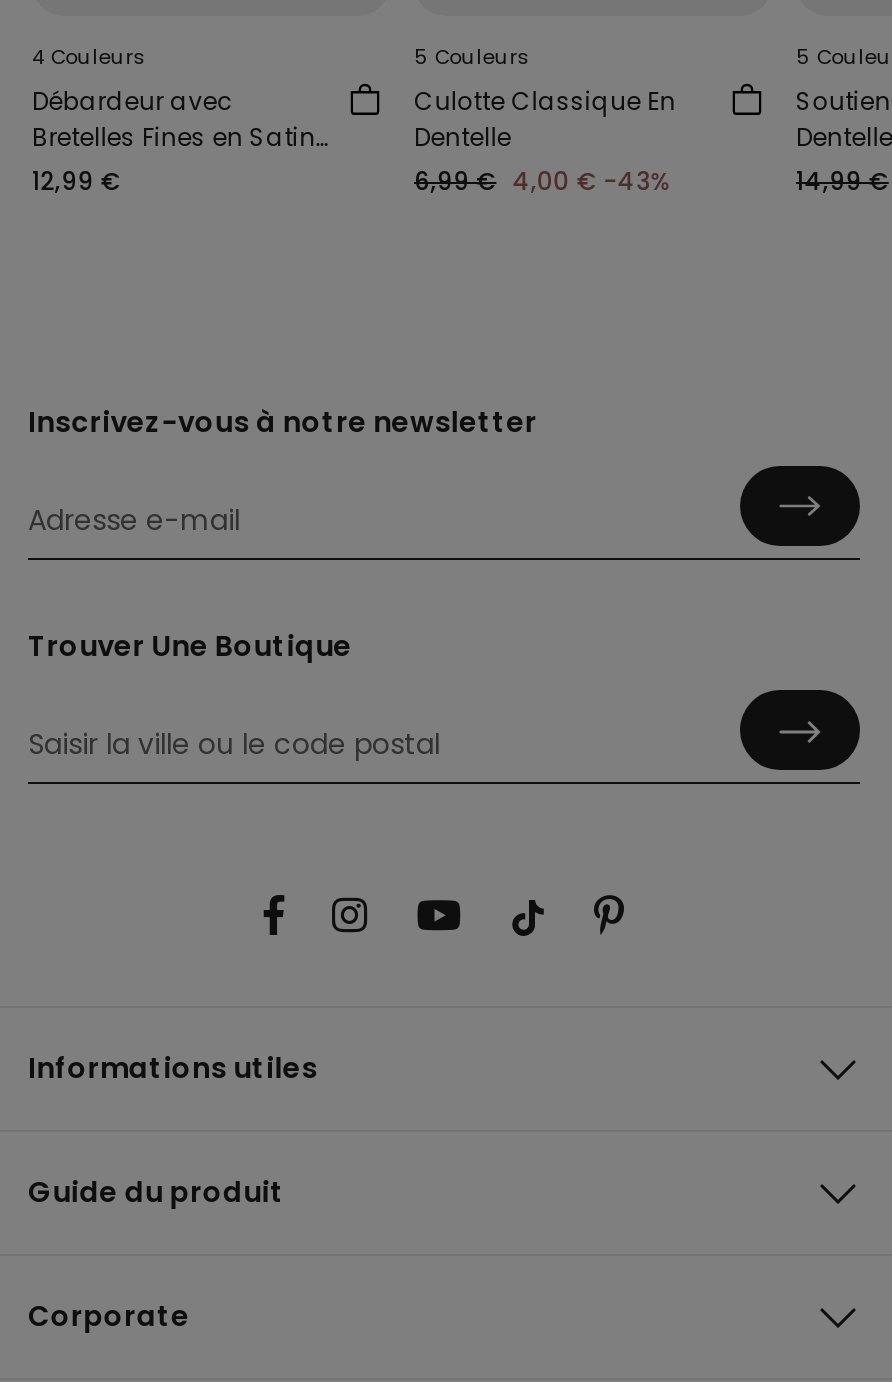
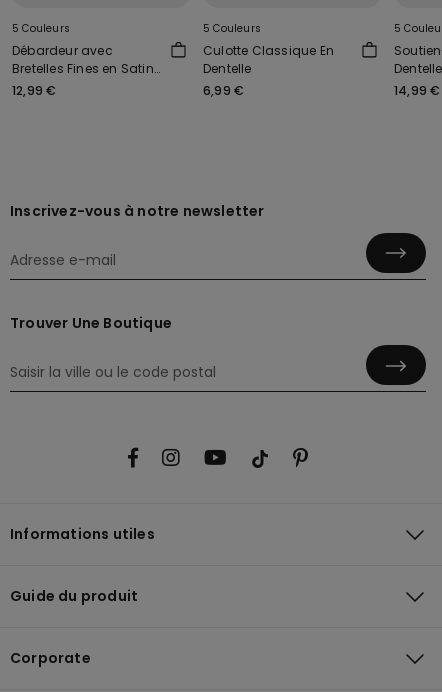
- 4 Couleurs
+ 5 Couleurs

- 6,99 € 4,00 €-43%
+ 6,99 €
